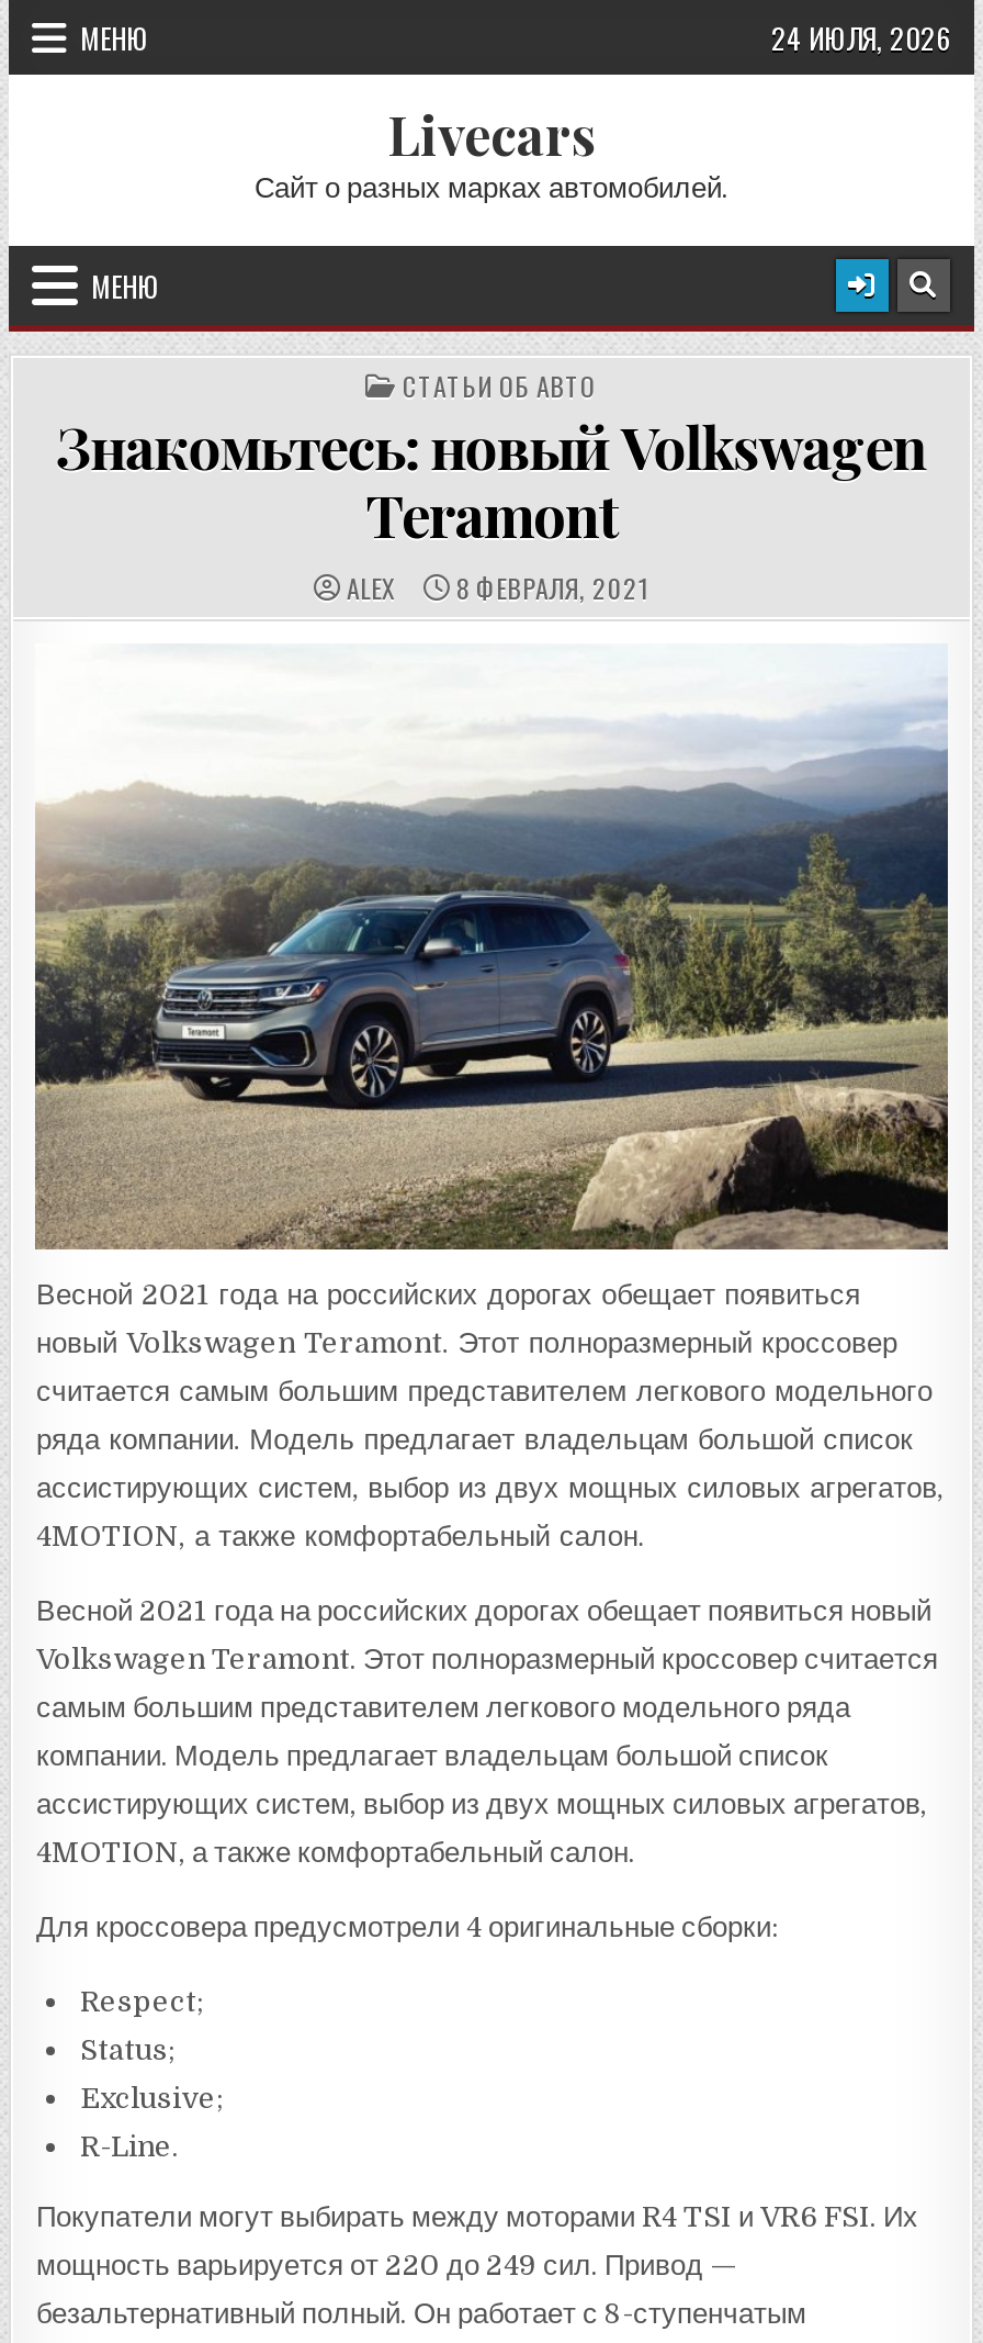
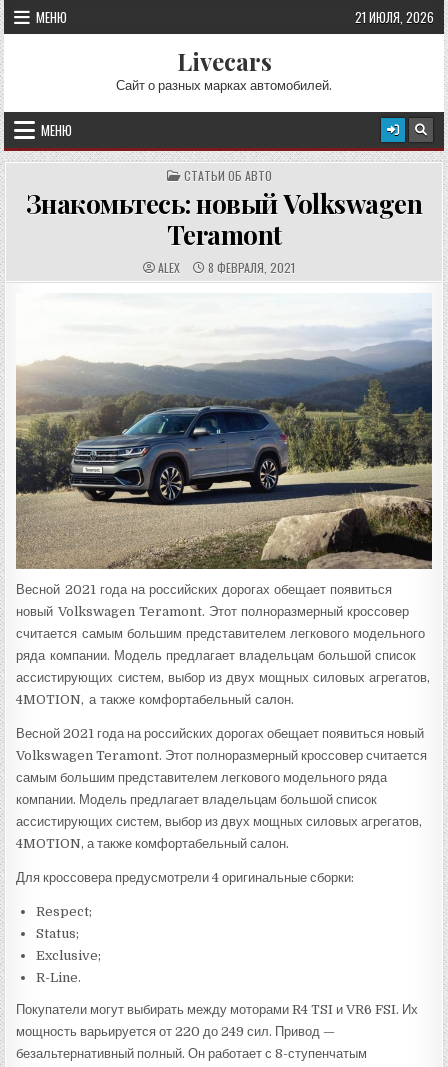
- 24 ИЮЛЯ, 2026
+ 21 ИЮЛЯ, 2026
